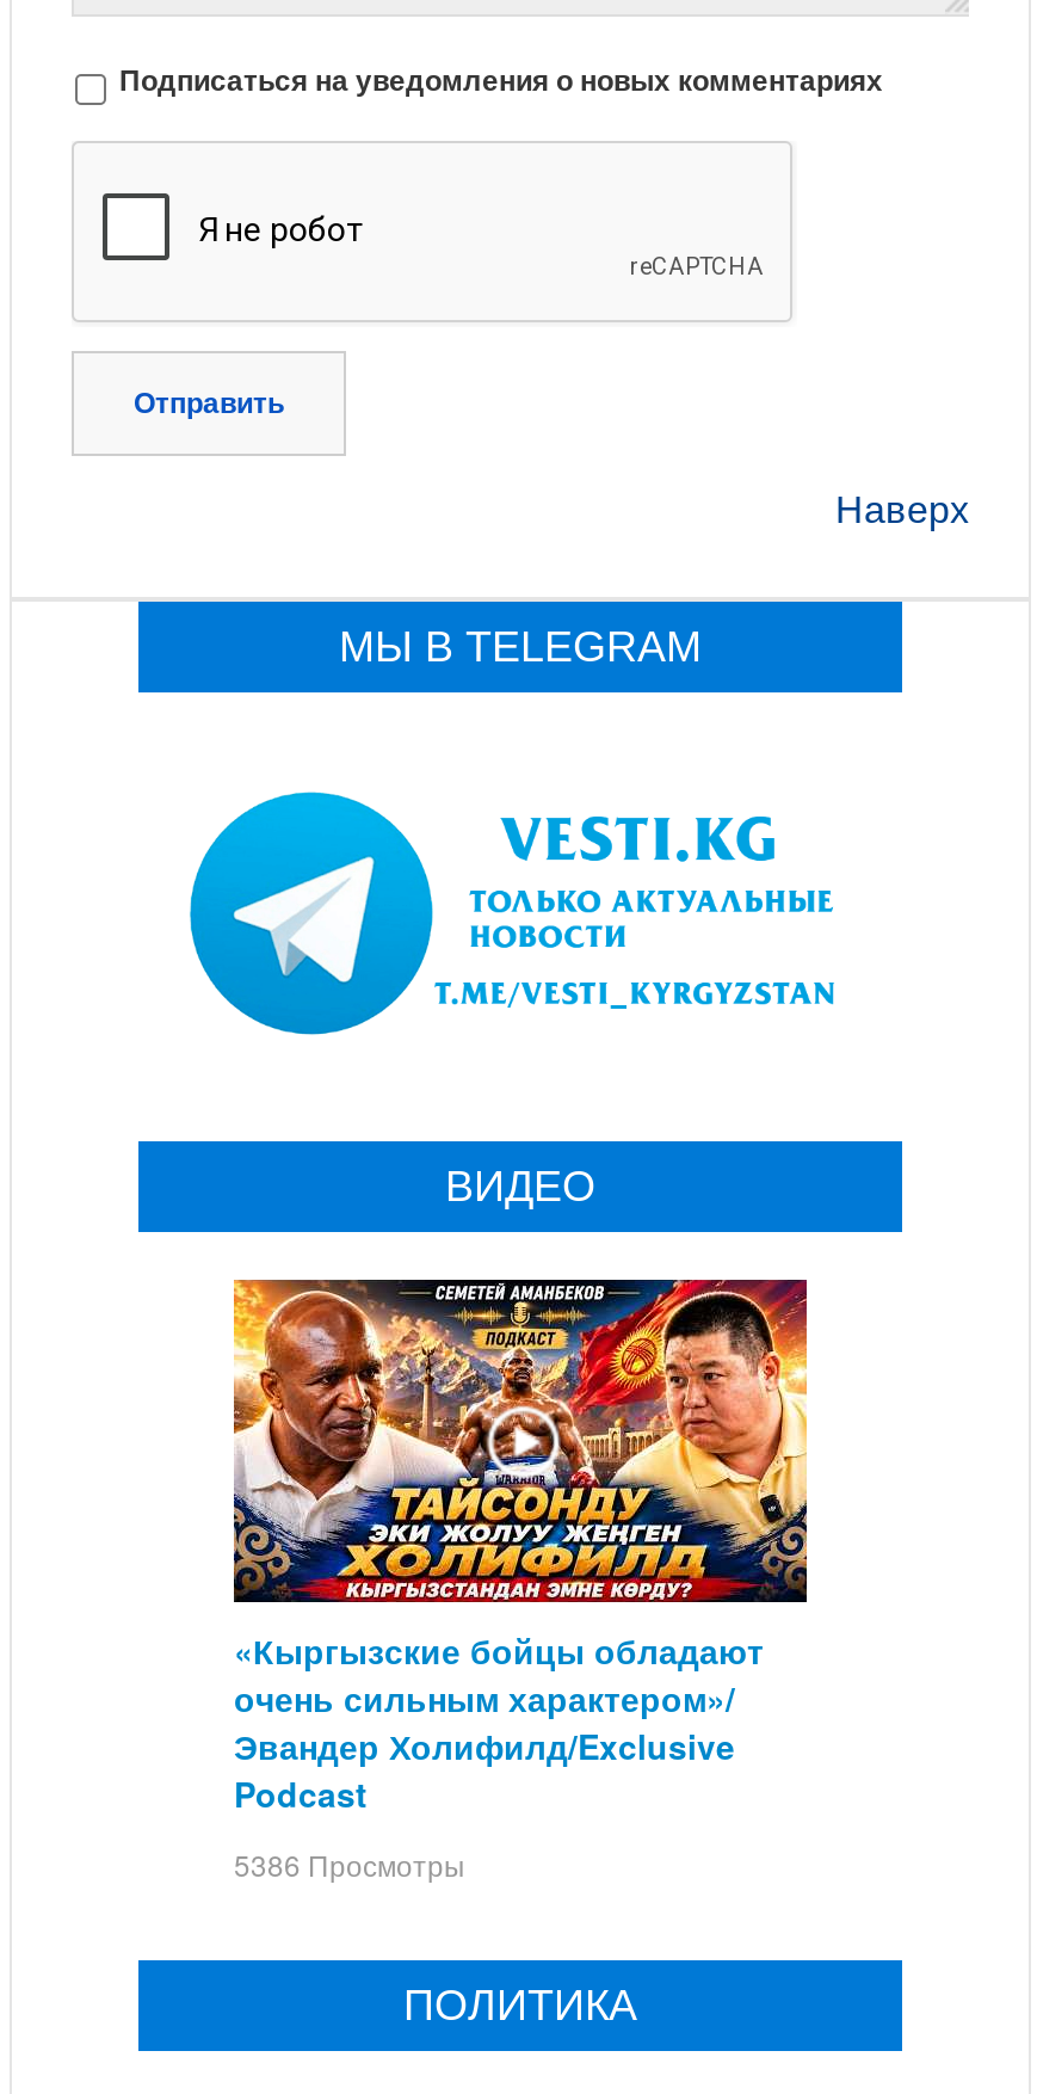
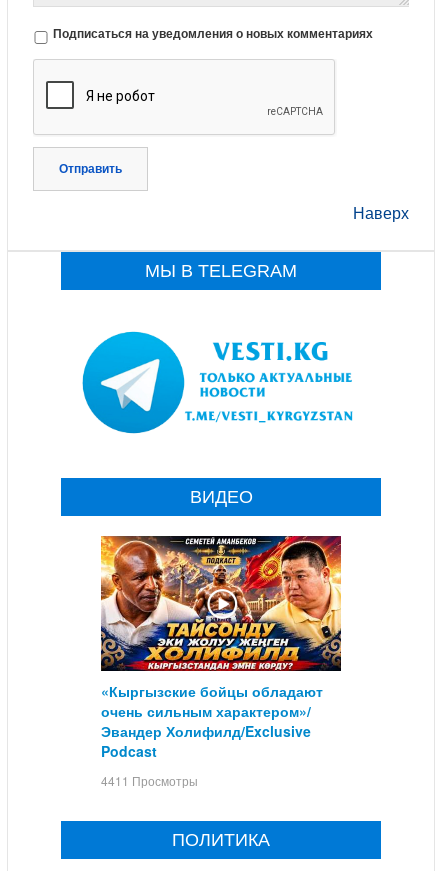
- 5386 Просмотры
+ 4411 Просмотры
